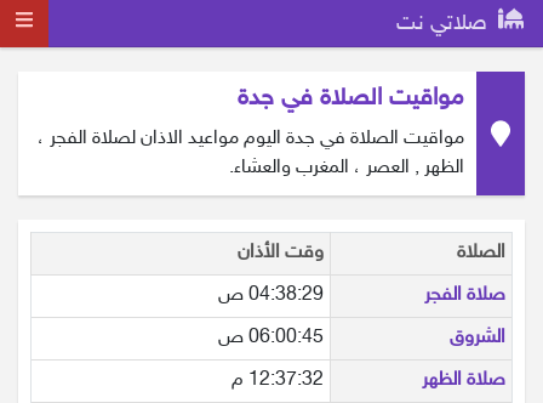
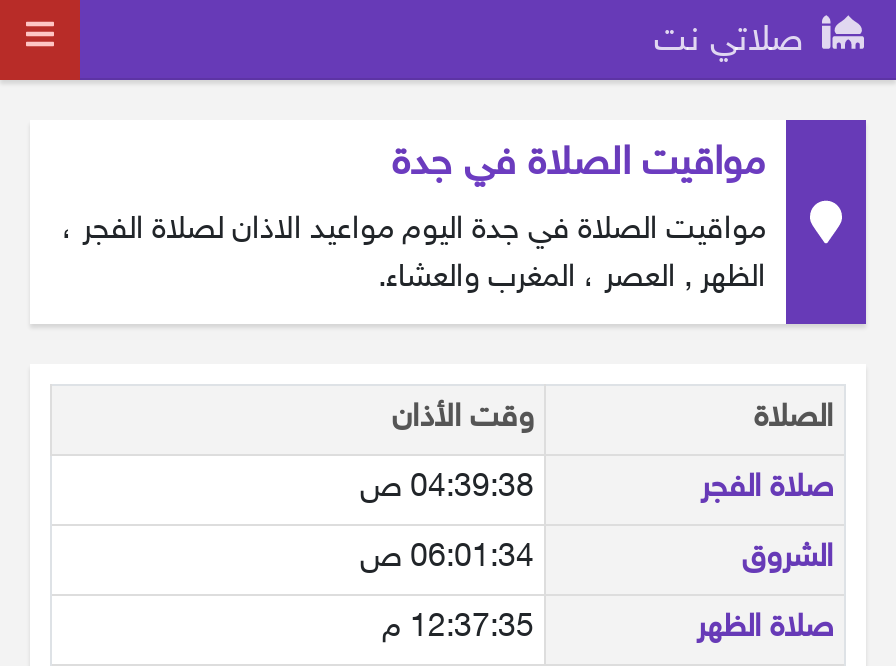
- 04:38:29 ص
+ 04:39:38 ص

- 06:00:45 ص
+ 06:01:34 ص

- 12:37:32 م
+ 12:37:35 م
